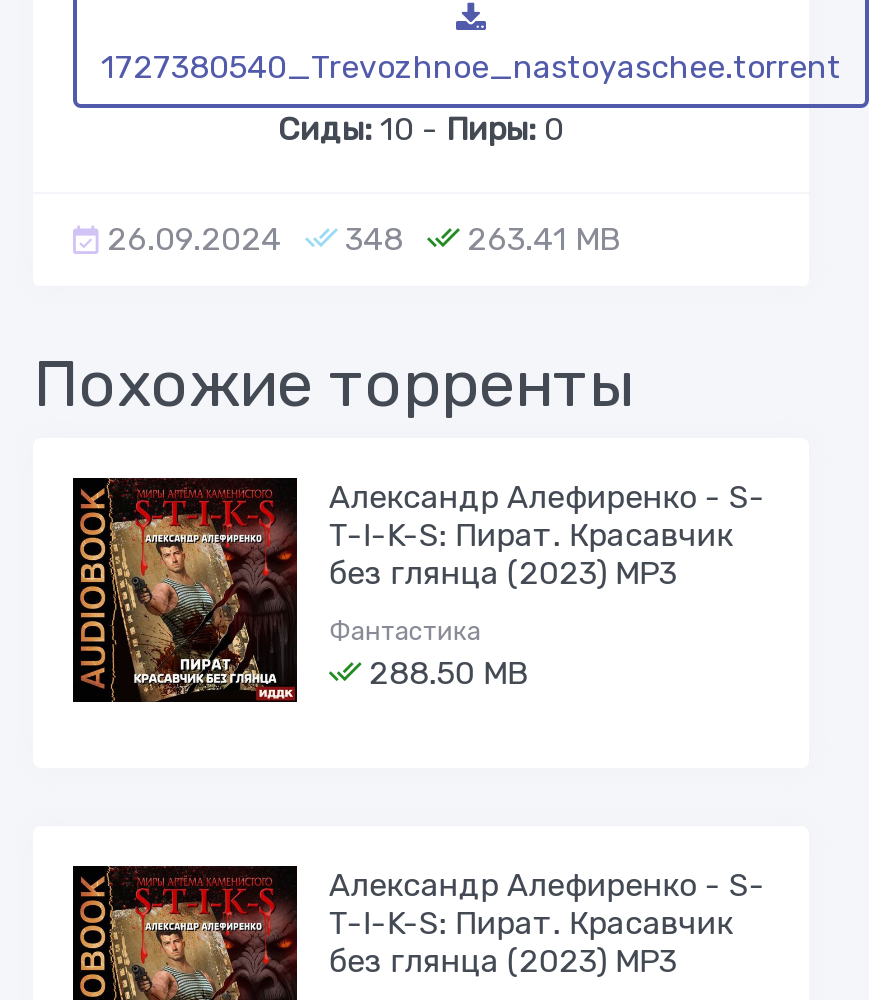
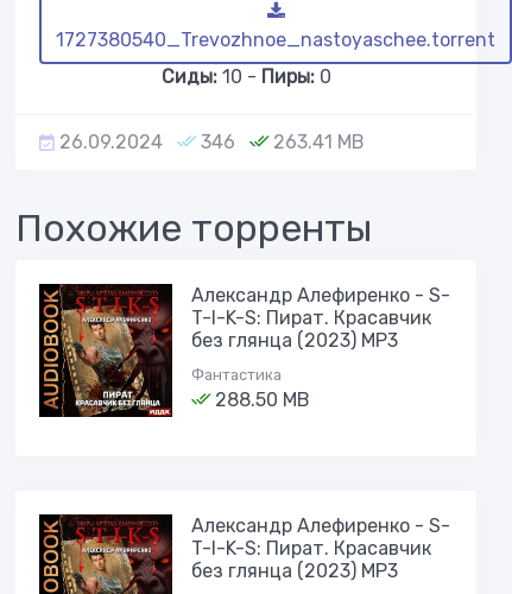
- 26.09.2024 348 263.41 MB
+ 26.09.2024 346 263.41 MB
